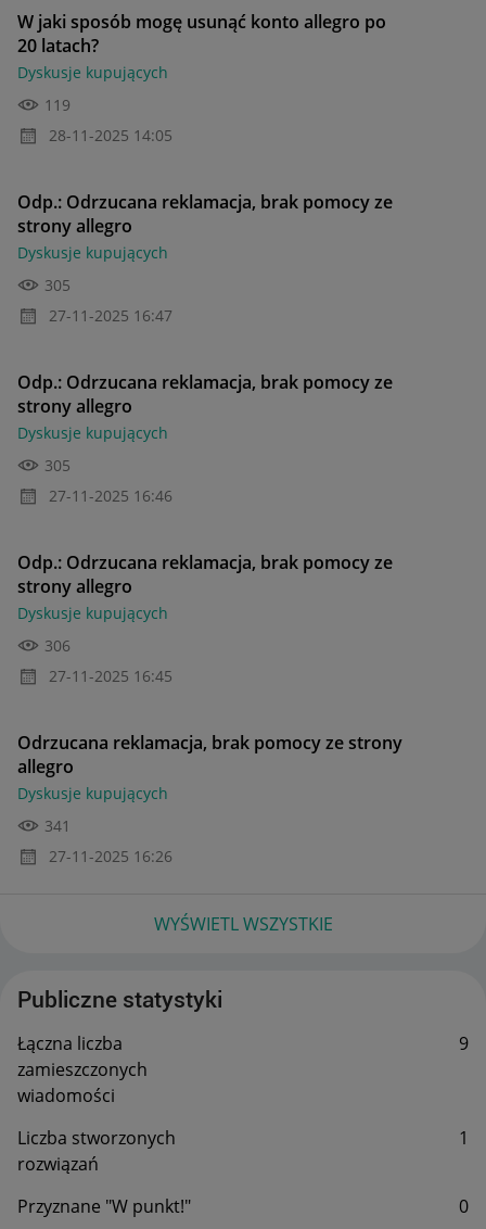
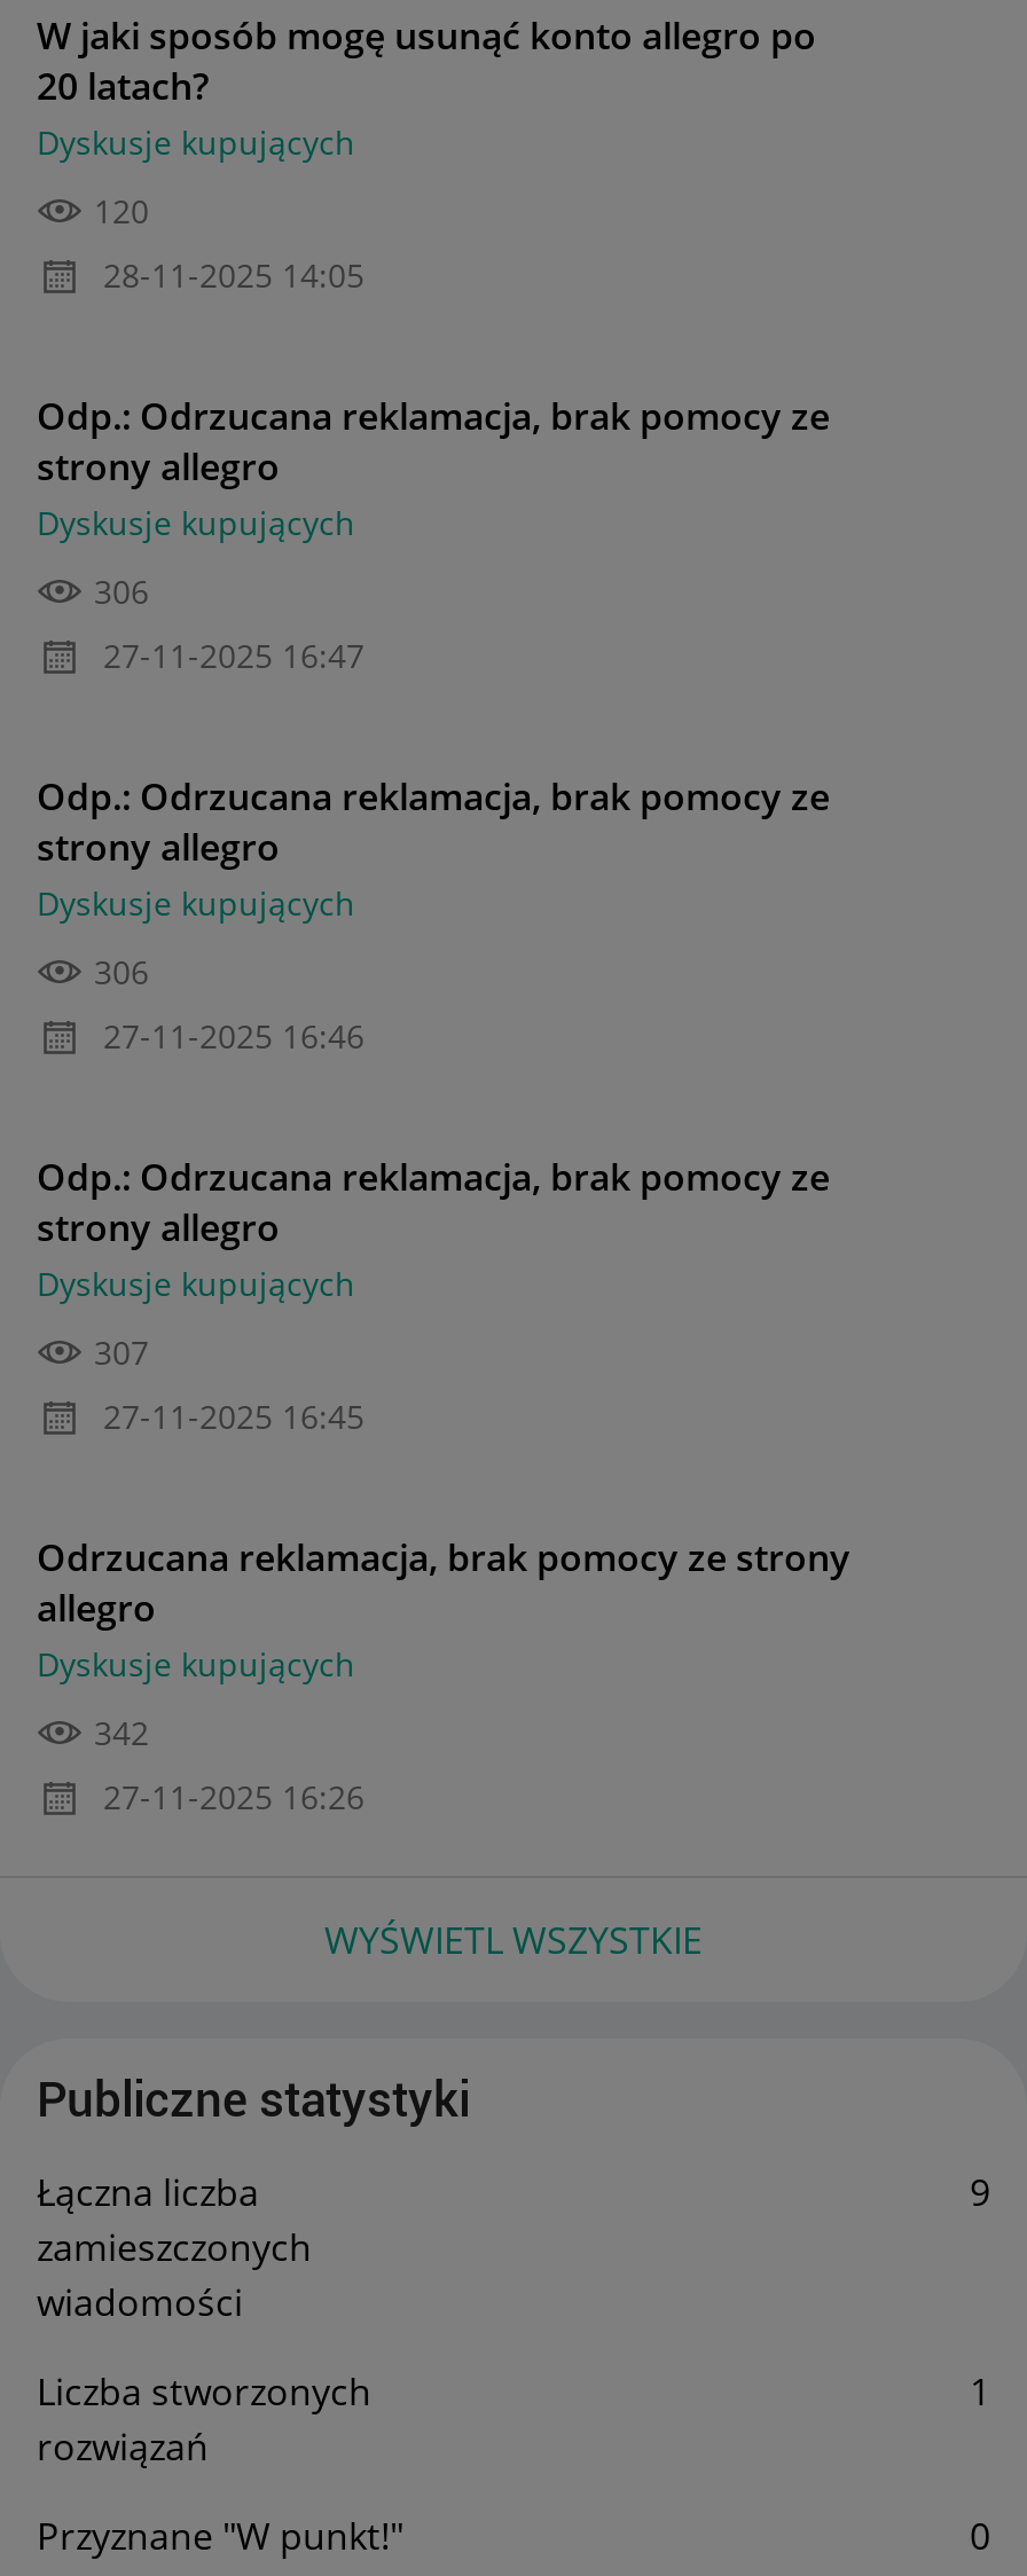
- 119
+ 120

- 305
+ 306

- 305
+ 306

- 306
+ 307

- 341
+ 342
